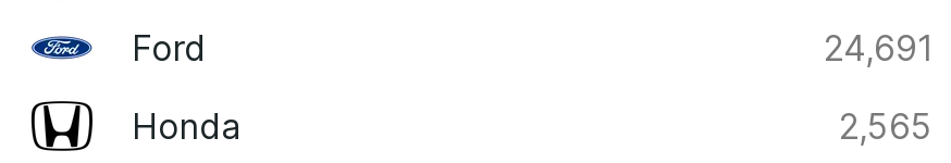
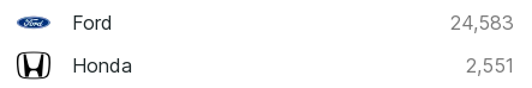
- 24,691
+ 24,583

- 2,565
+ 2,551
